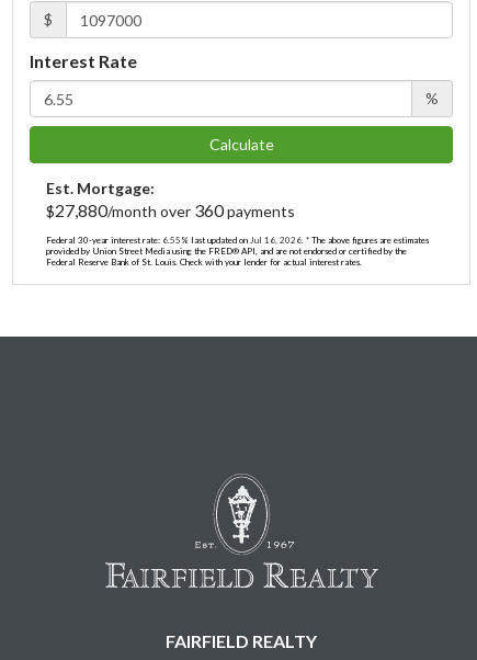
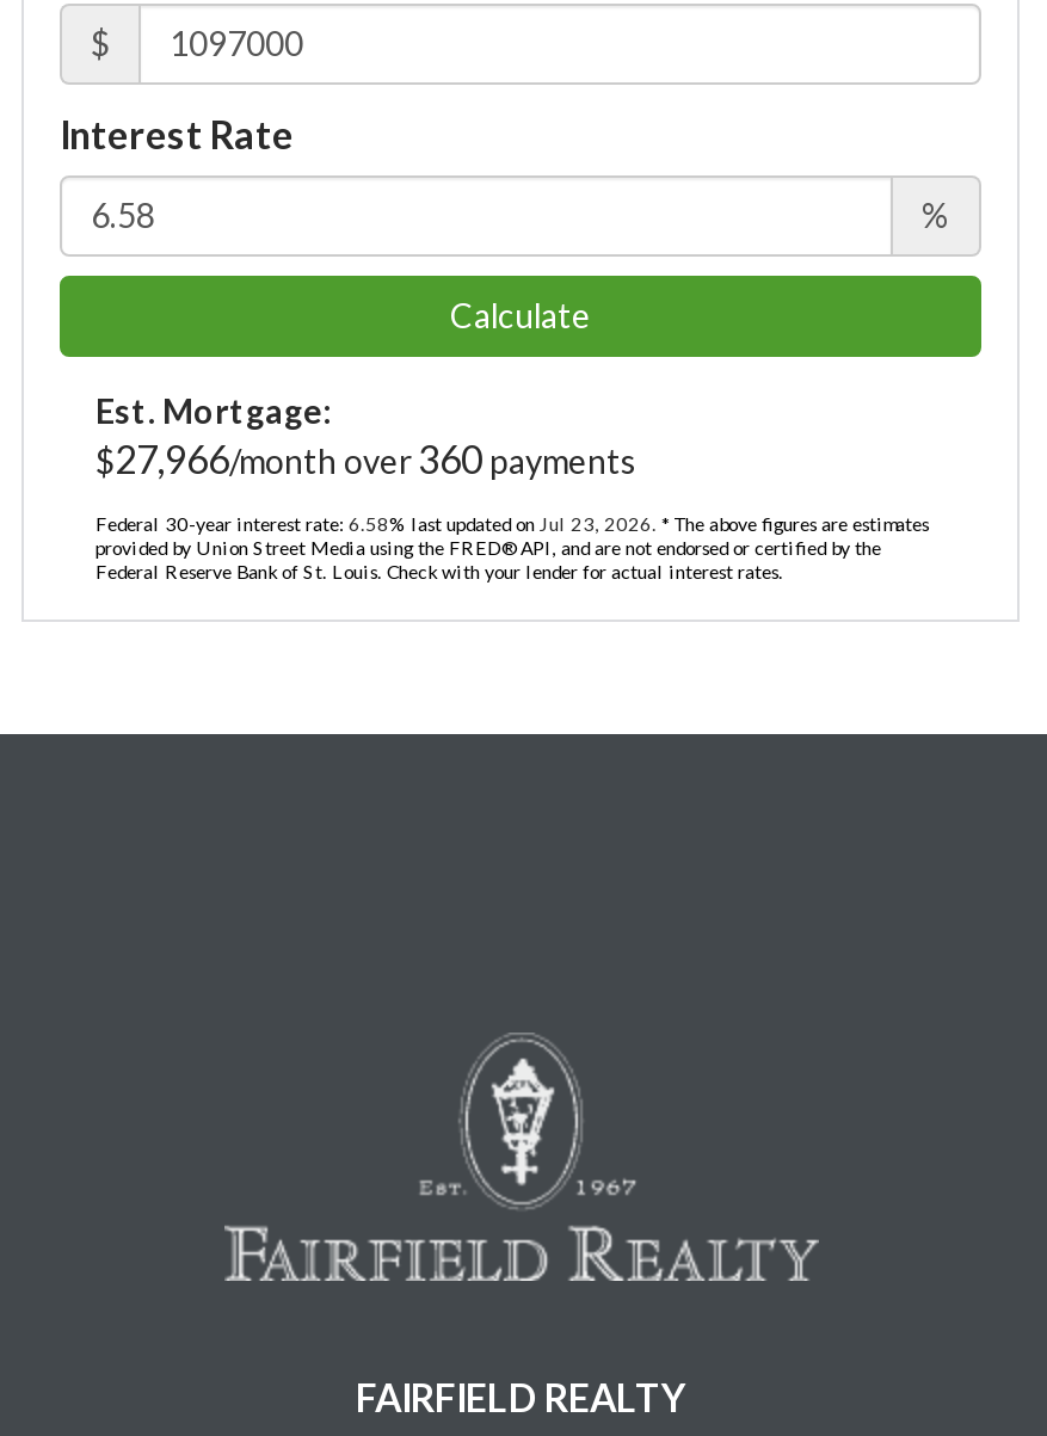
- $27,880/month over 360 payments
+ $27,966/month over 360 payments

- Federal 30-year interest rate: 6.55% last updated on Jul 16, 2026. * The above figures are estimates
+ Federal 30-year interest rate: 6.58% last updated on Jul 23, 2026. * The above figures are estimates
